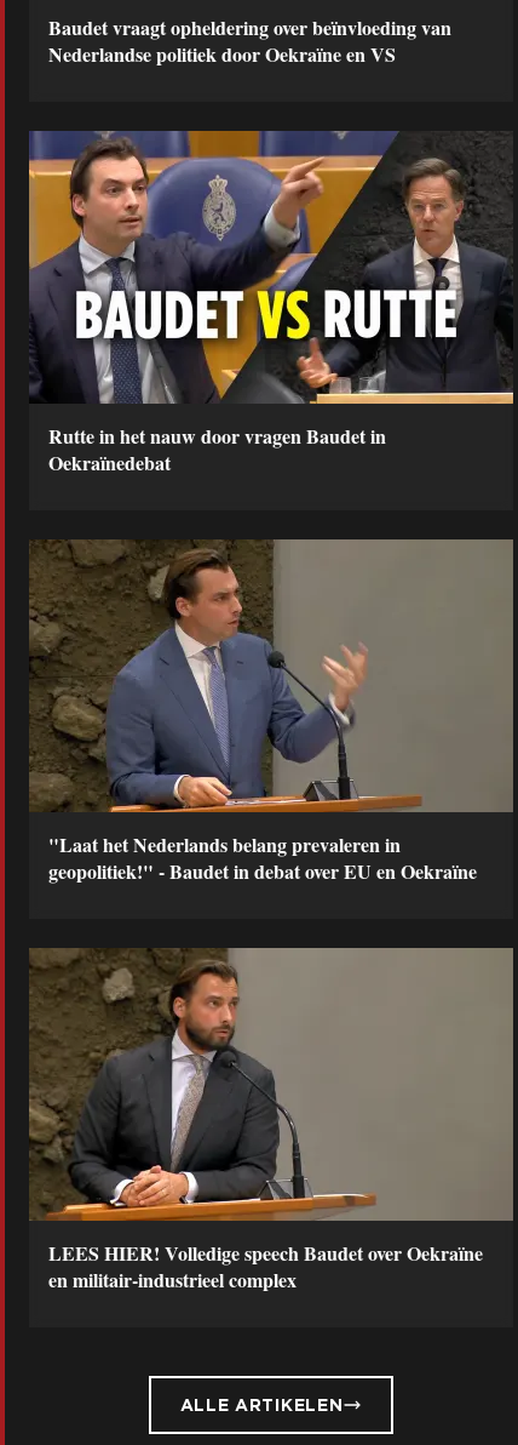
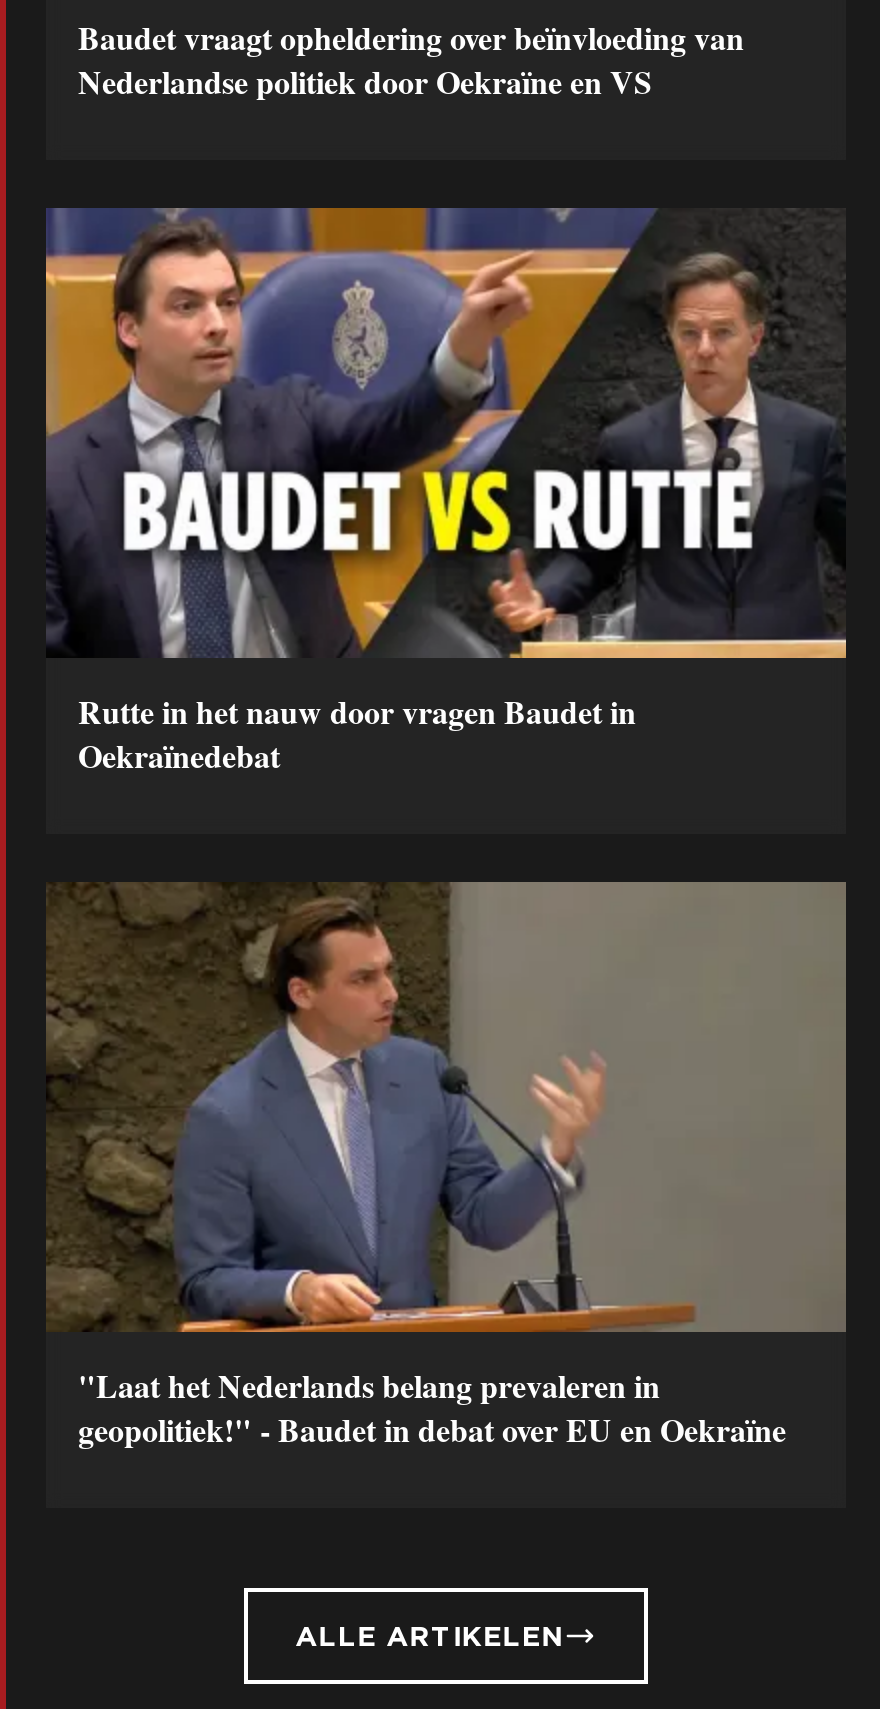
- [image]
- LEES HIER! Volledige speech Baudet over Oekraïne
- en militair-industrieel complex
